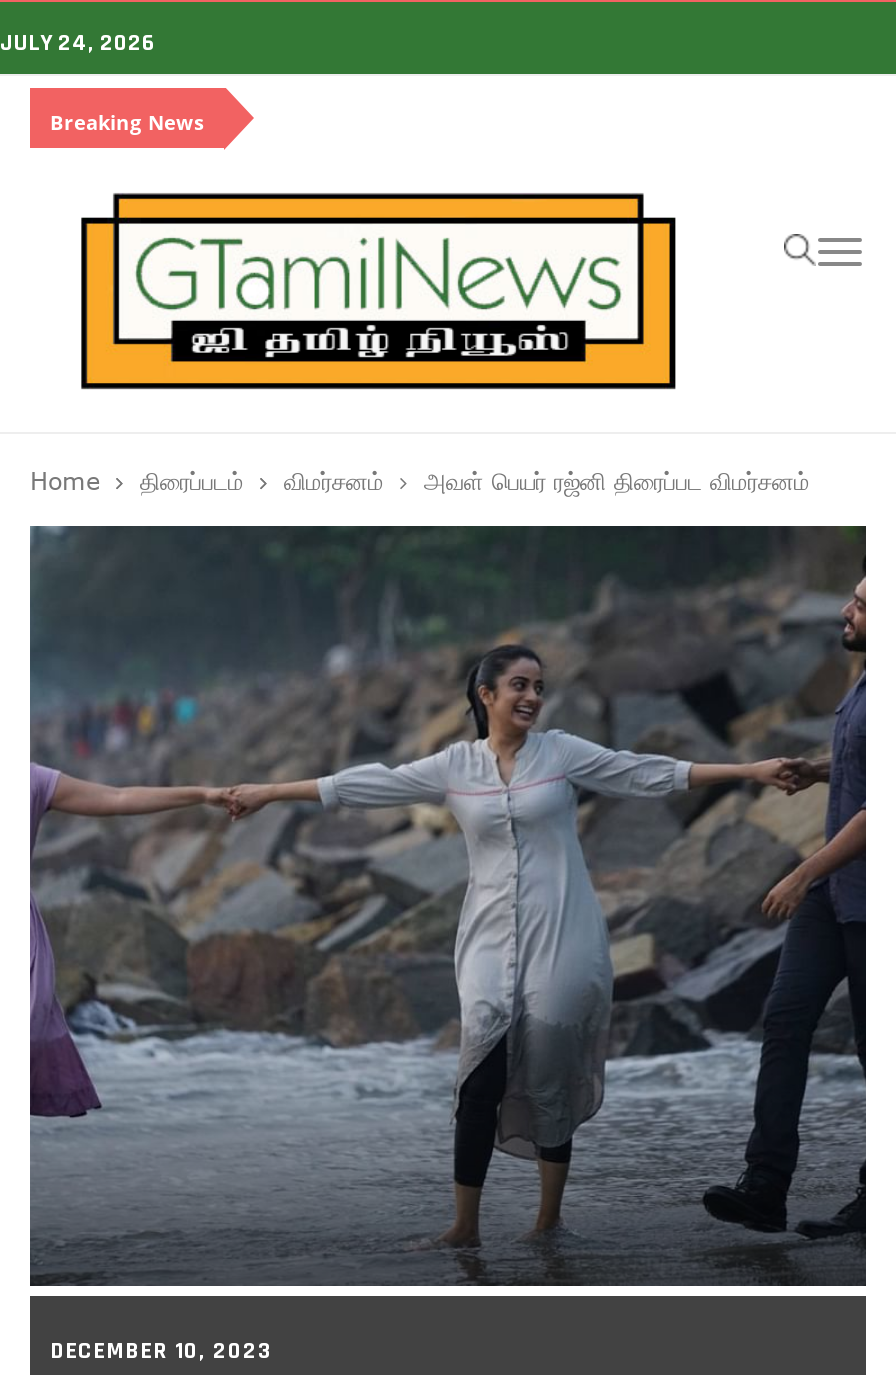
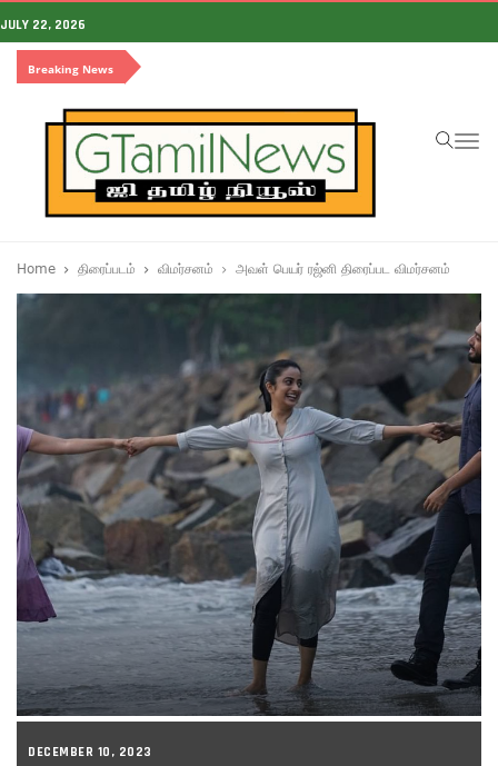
- JULY 24, 2026
+ JULY 22, 2026
